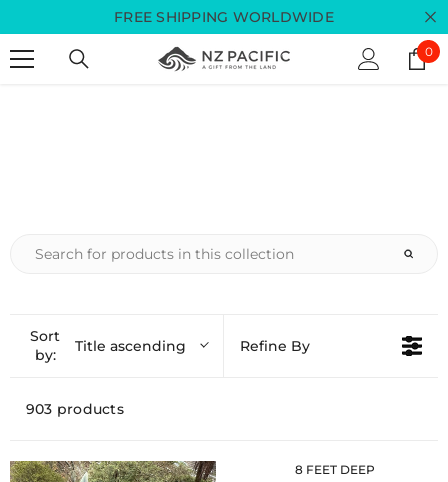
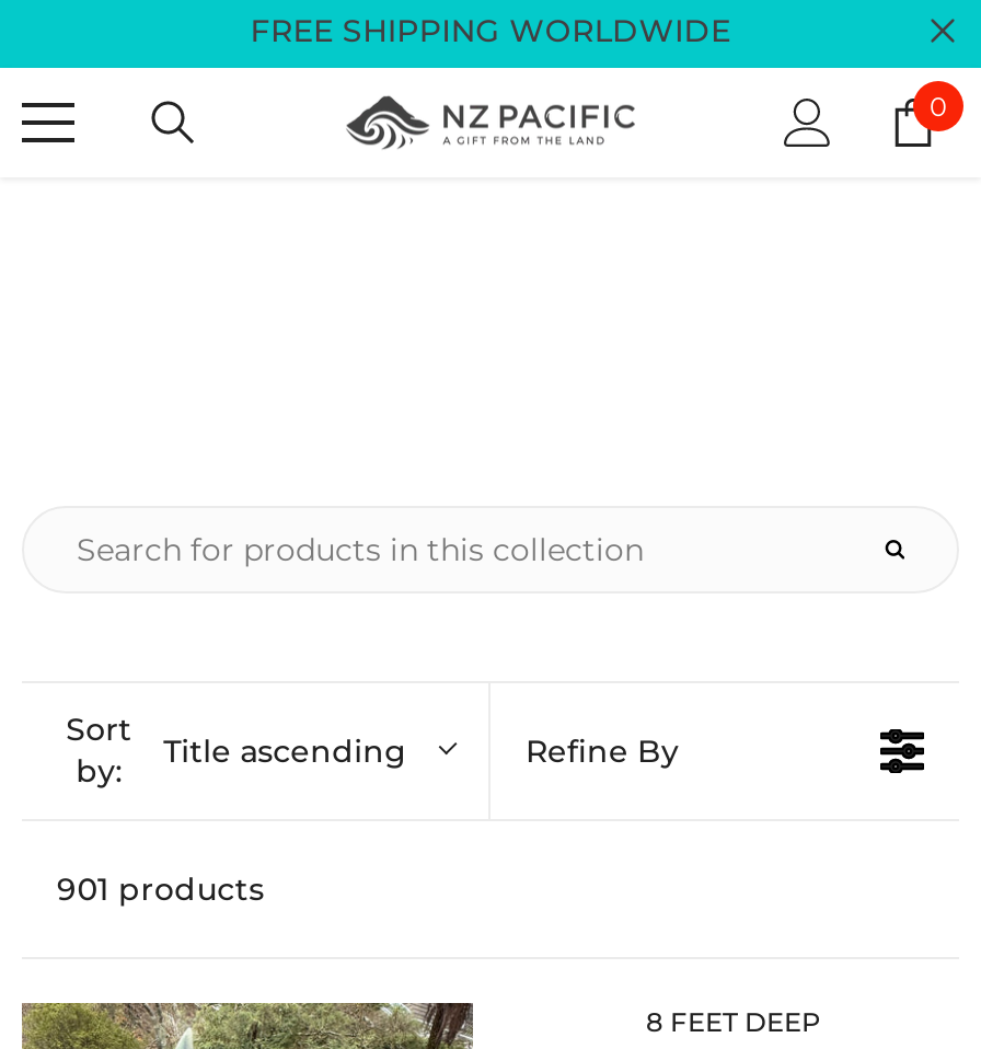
- 903 products
+ 901 products
